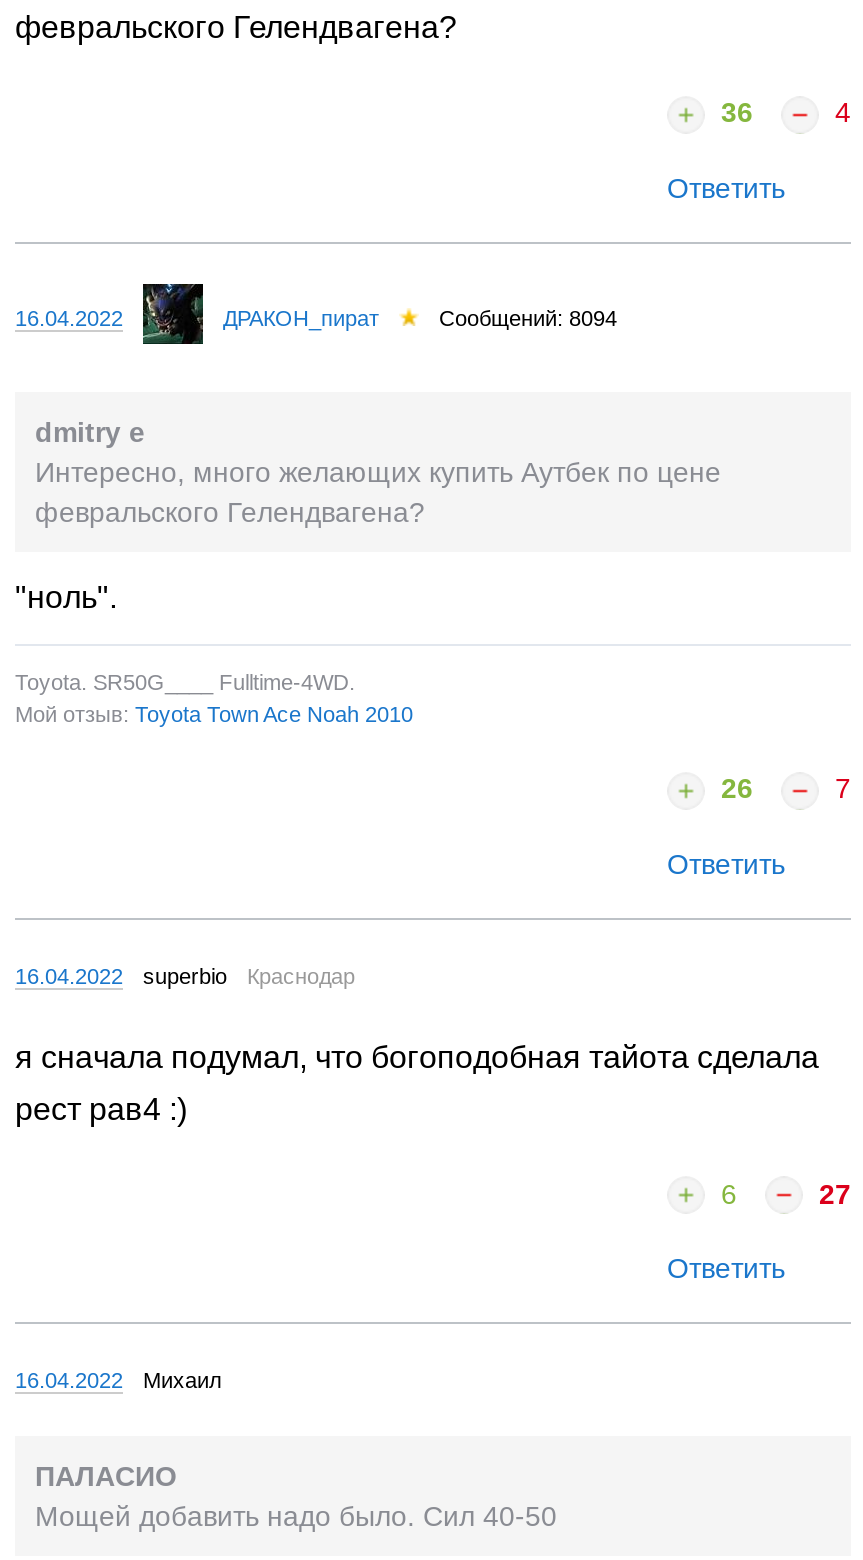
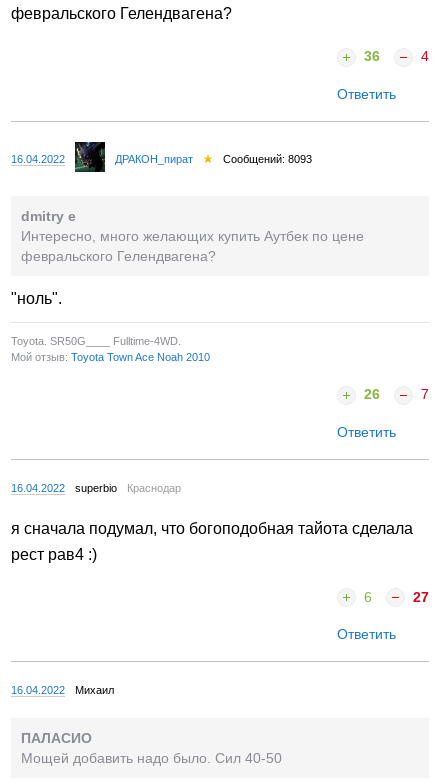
- Сообщений: 8094
+ Сообщений: 8093
